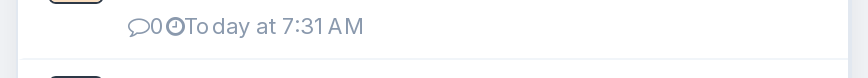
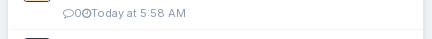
- 0 Today at 7:31 AM
+ 0 Today at 5:58 AM
